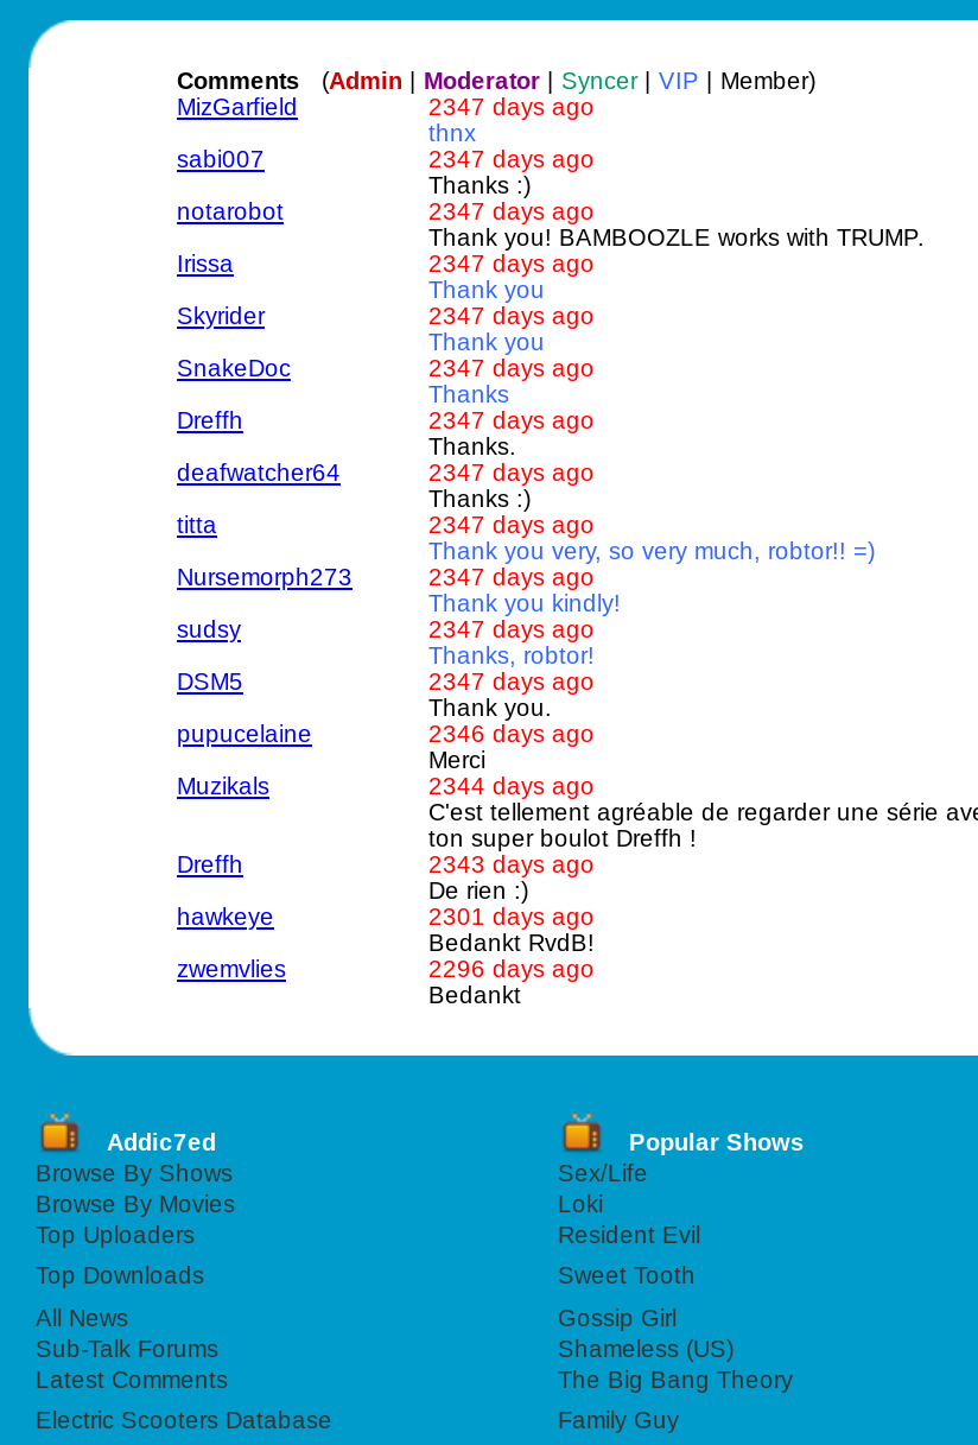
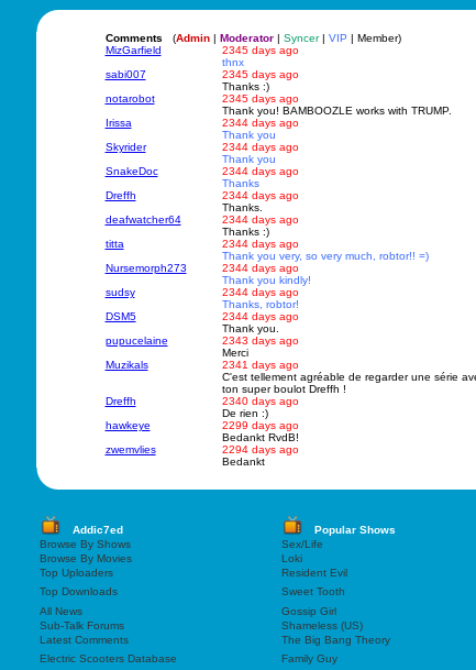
- 2347 days ago
+ 2345 days ago

- 2347 days ago
+ 2345 days ago

- 2347 days ago
+ 2345 days ago

- 2347 days ago
+ 2344 days ago

- 2347 days ago
+ 2344 days ago

- 2347 days ago
+ 2344 days ago

- 2347 days ago
+ 2344 days ago

- 2347 days ago
+ 2344 days ago

- 2347 days ago
+ 2344 days ago

- 2347 days ago
+ 2344 days ago

- 2347 days ago
+ 2344 days ago

- 2347 days ago
+ 2344 days ago

- 2346 days ago
+ 2343 days ago

- 2344 days ago
+ 2341 days ago

- 2343 days ago
+ 2340 days ago

- 2301 days ago
+ 2299 days ago

- 2296 days ago
+ 2294 days ago
